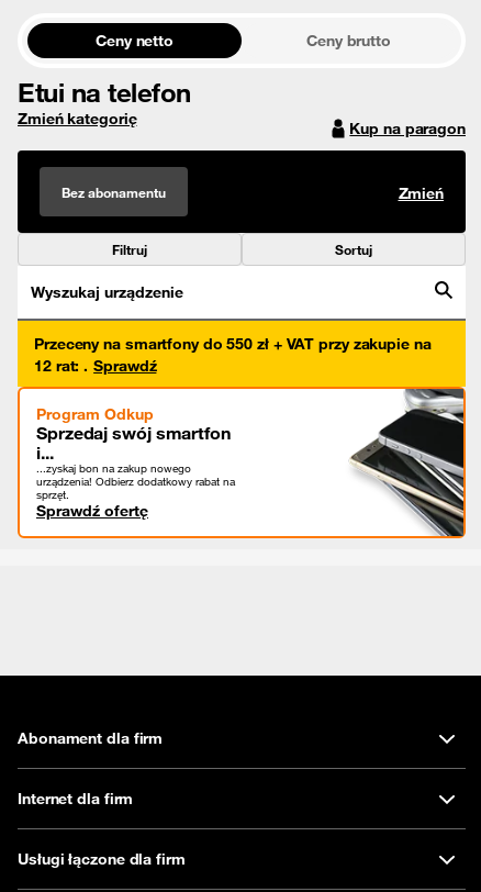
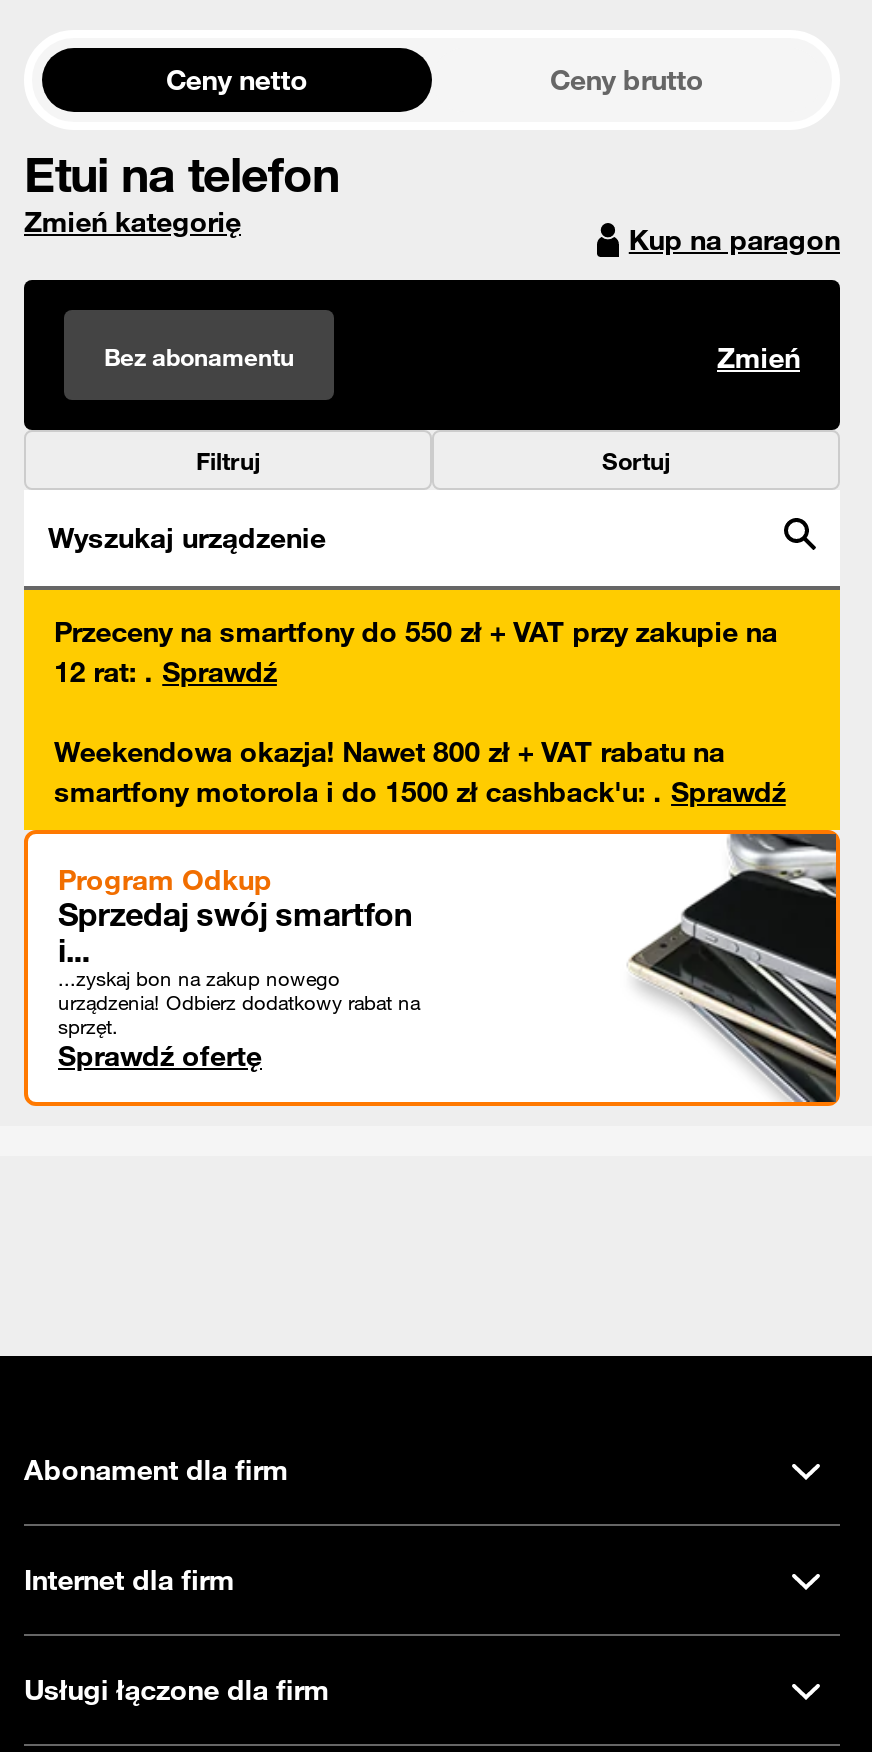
+ Weekendowa okazja! Nawet 800 zł + VAT rabatu na
+ smartfony motorola i do 1500 zł cashback'u:. Sprawdź
